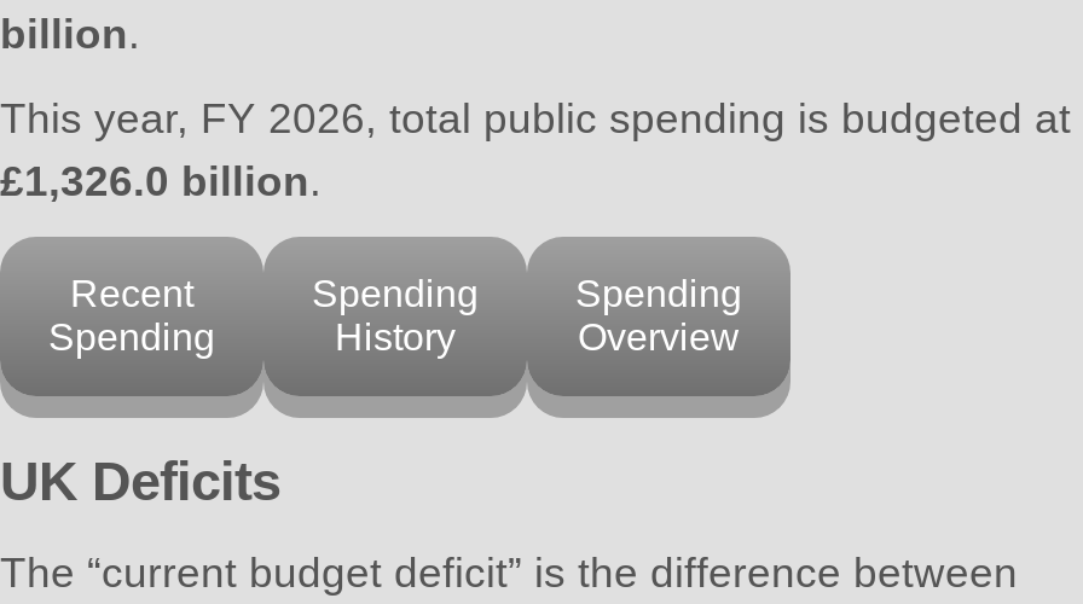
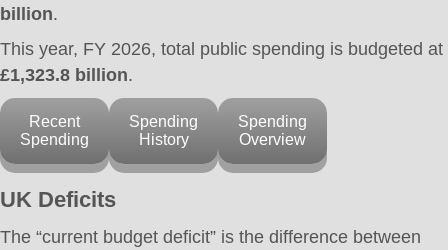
- £1,326.0 billion.
+ £1,323.8 billion.
